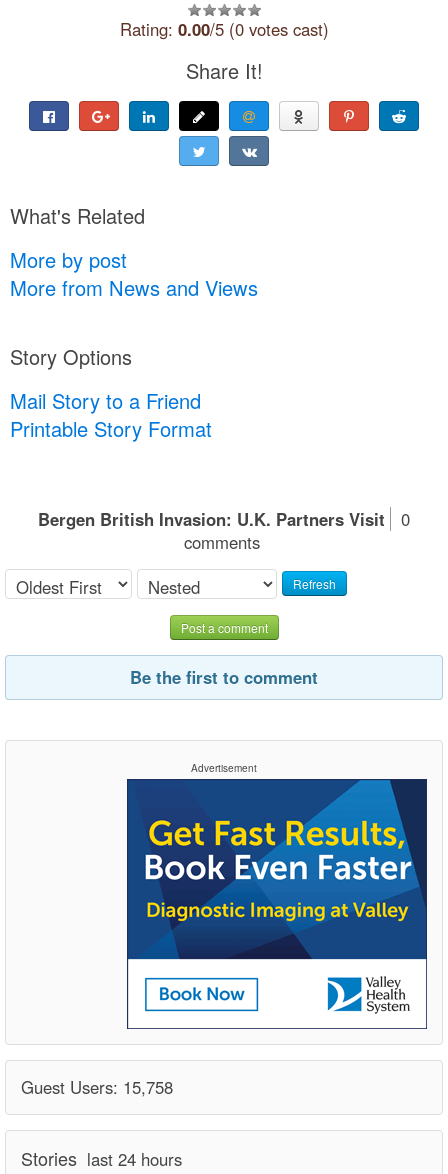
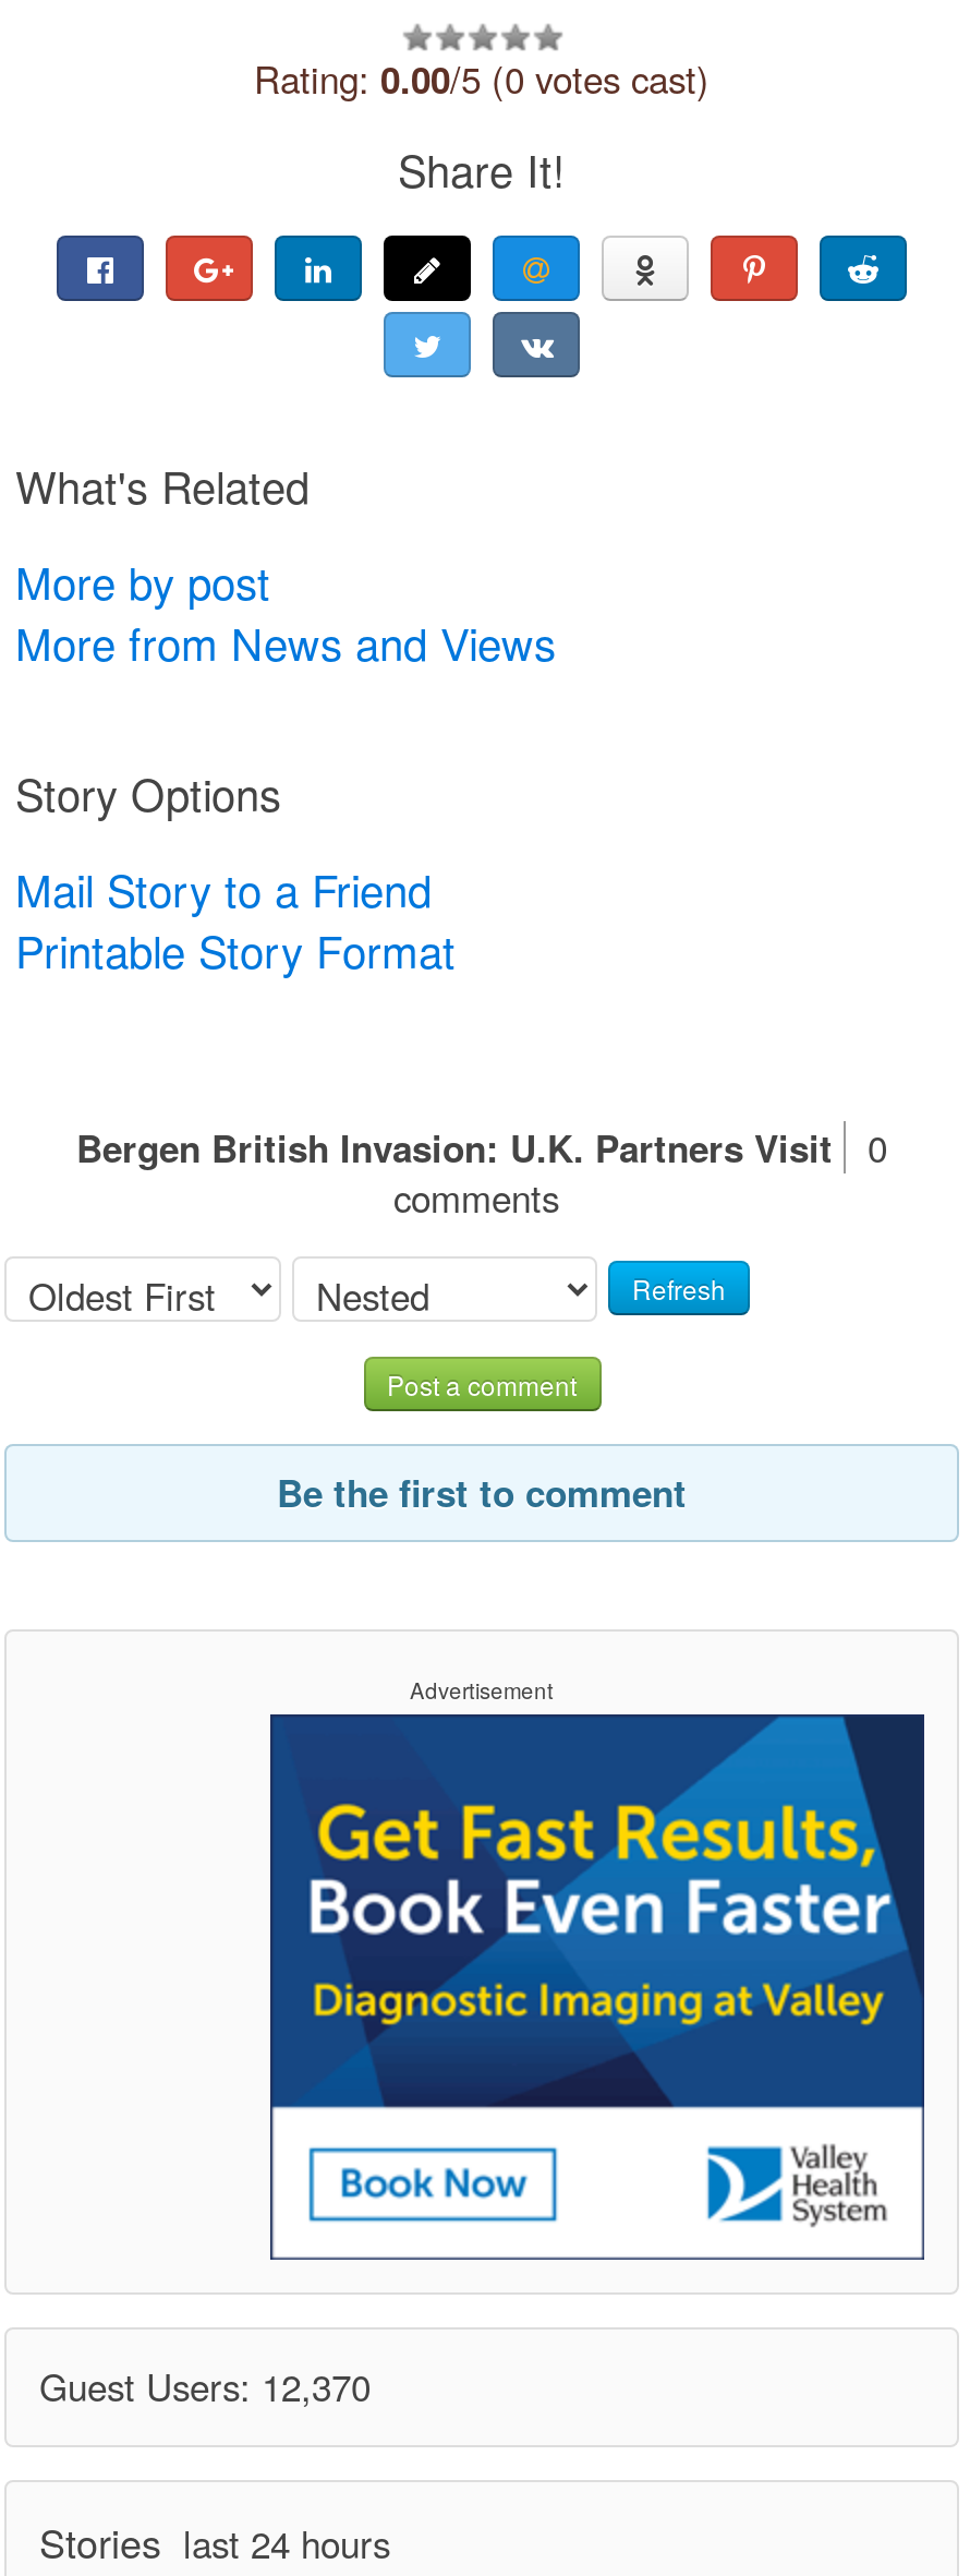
- Guest Users: 15,758
+ Guest Users: 12,370
